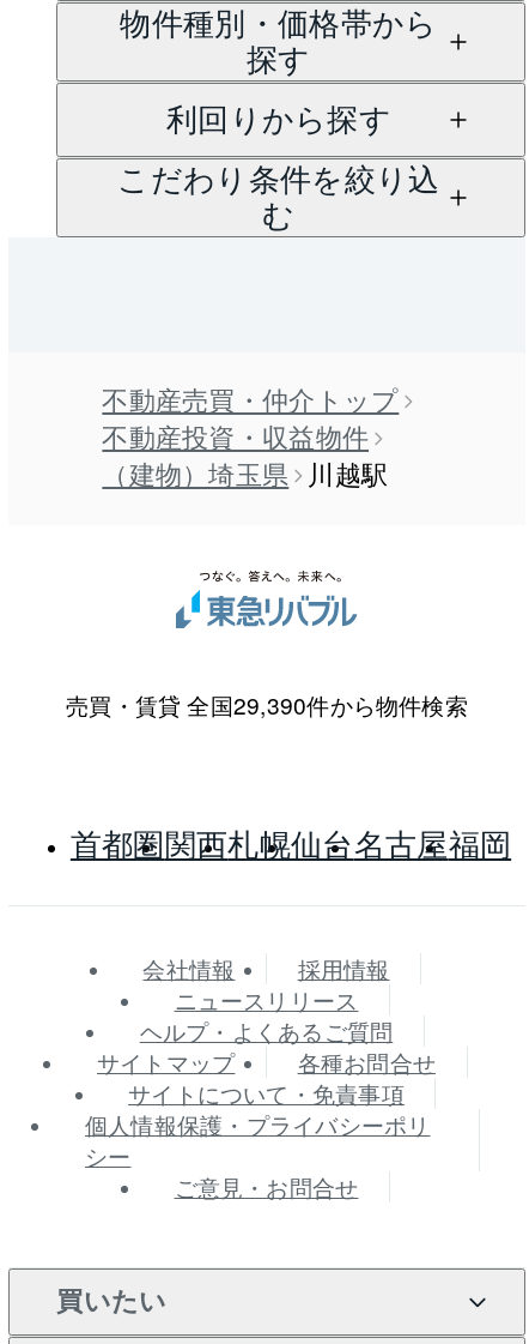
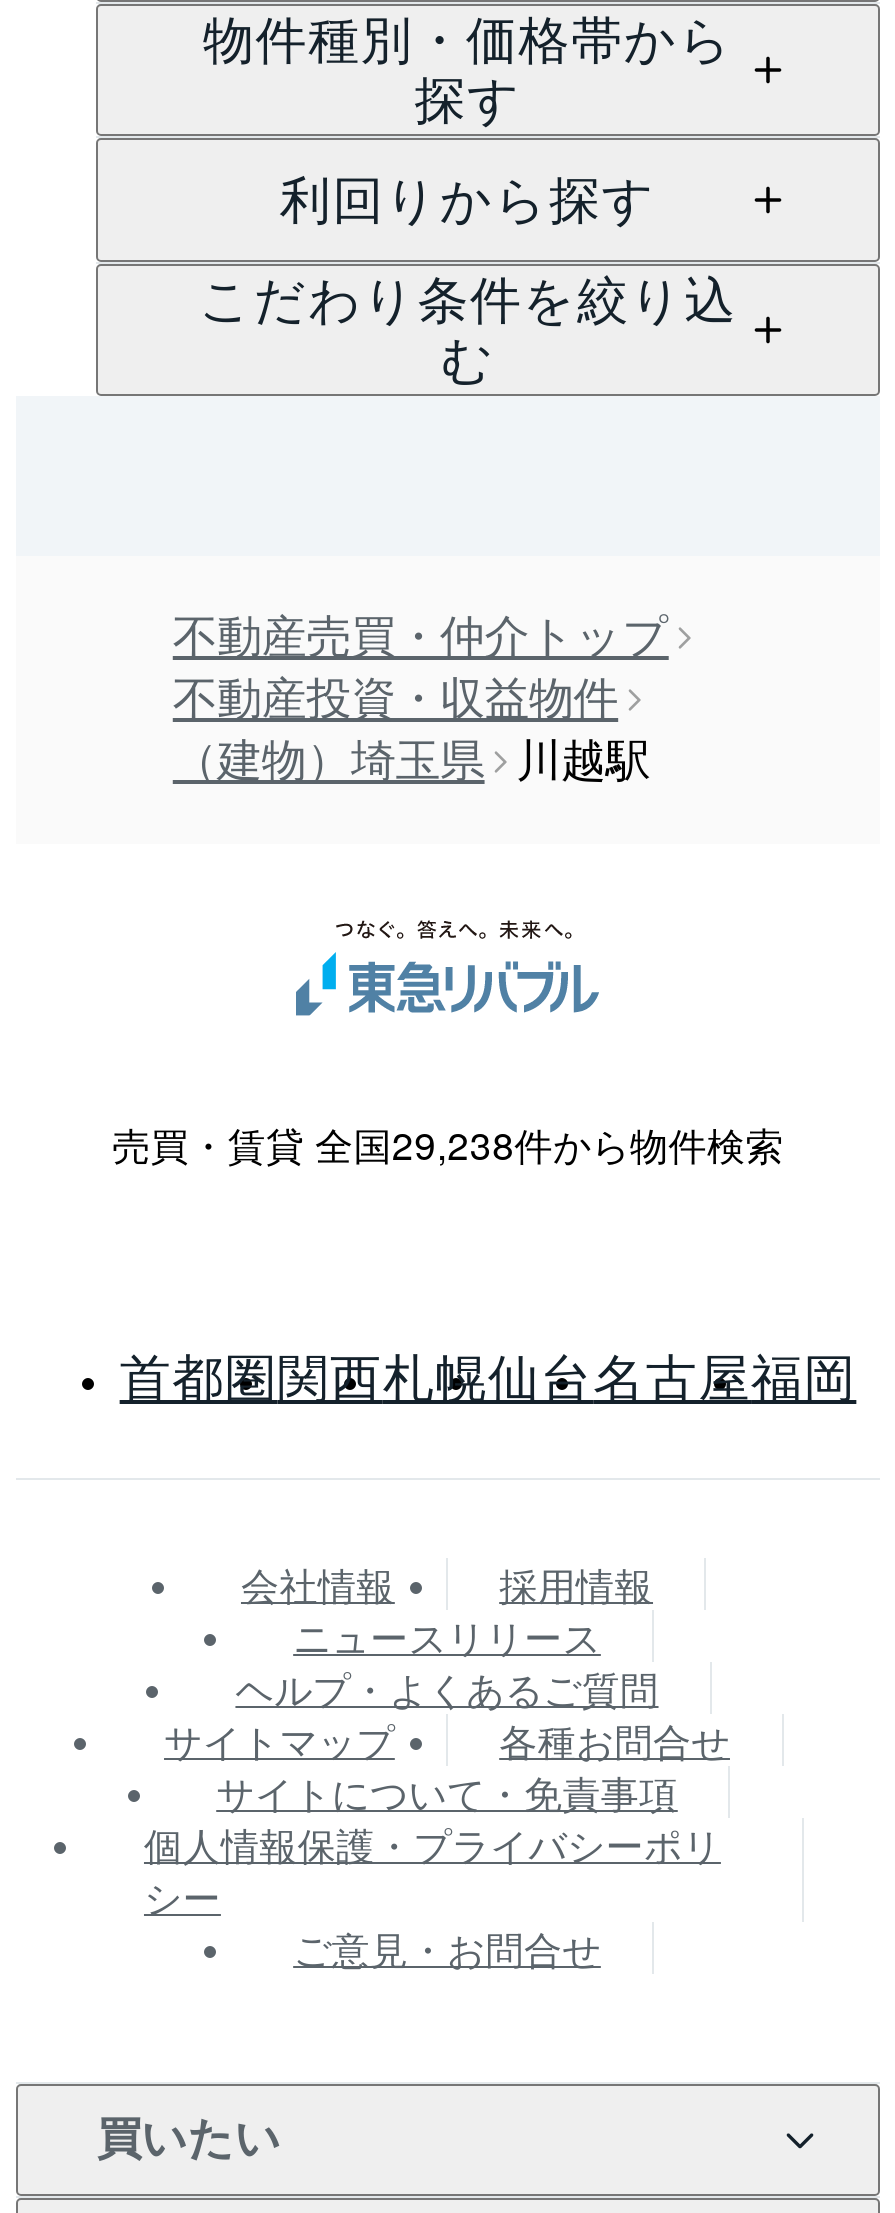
- 売買・賃貸 全国29,390件から物件検索
+ 売買・賃貸 全国29,238件から物件検索
